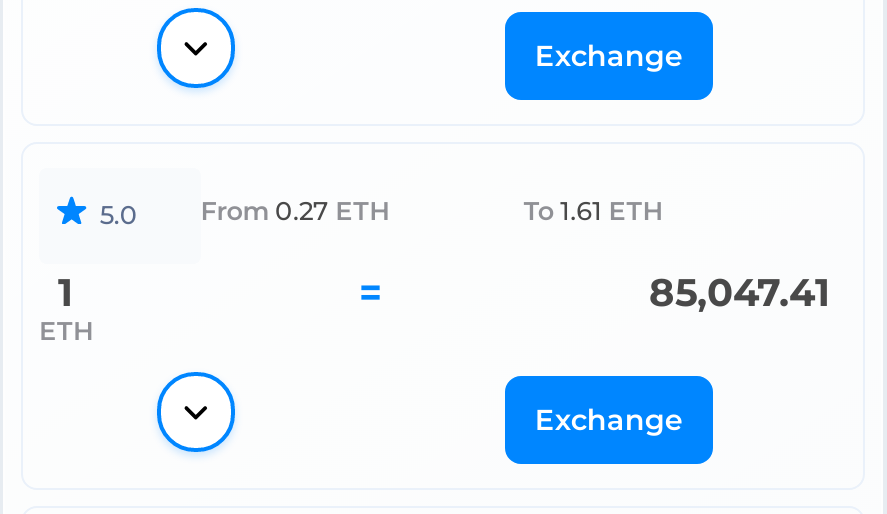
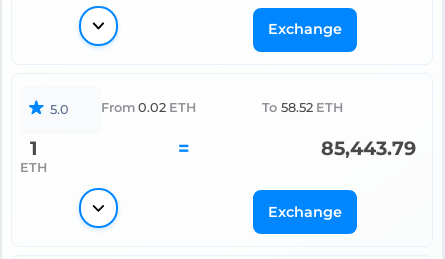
- From 0.27 ETH
+ From 0.02 ETH

- To 1.61 ETH
+ To 58.52 ETH

- 85,047.41
+ 85,443.79
